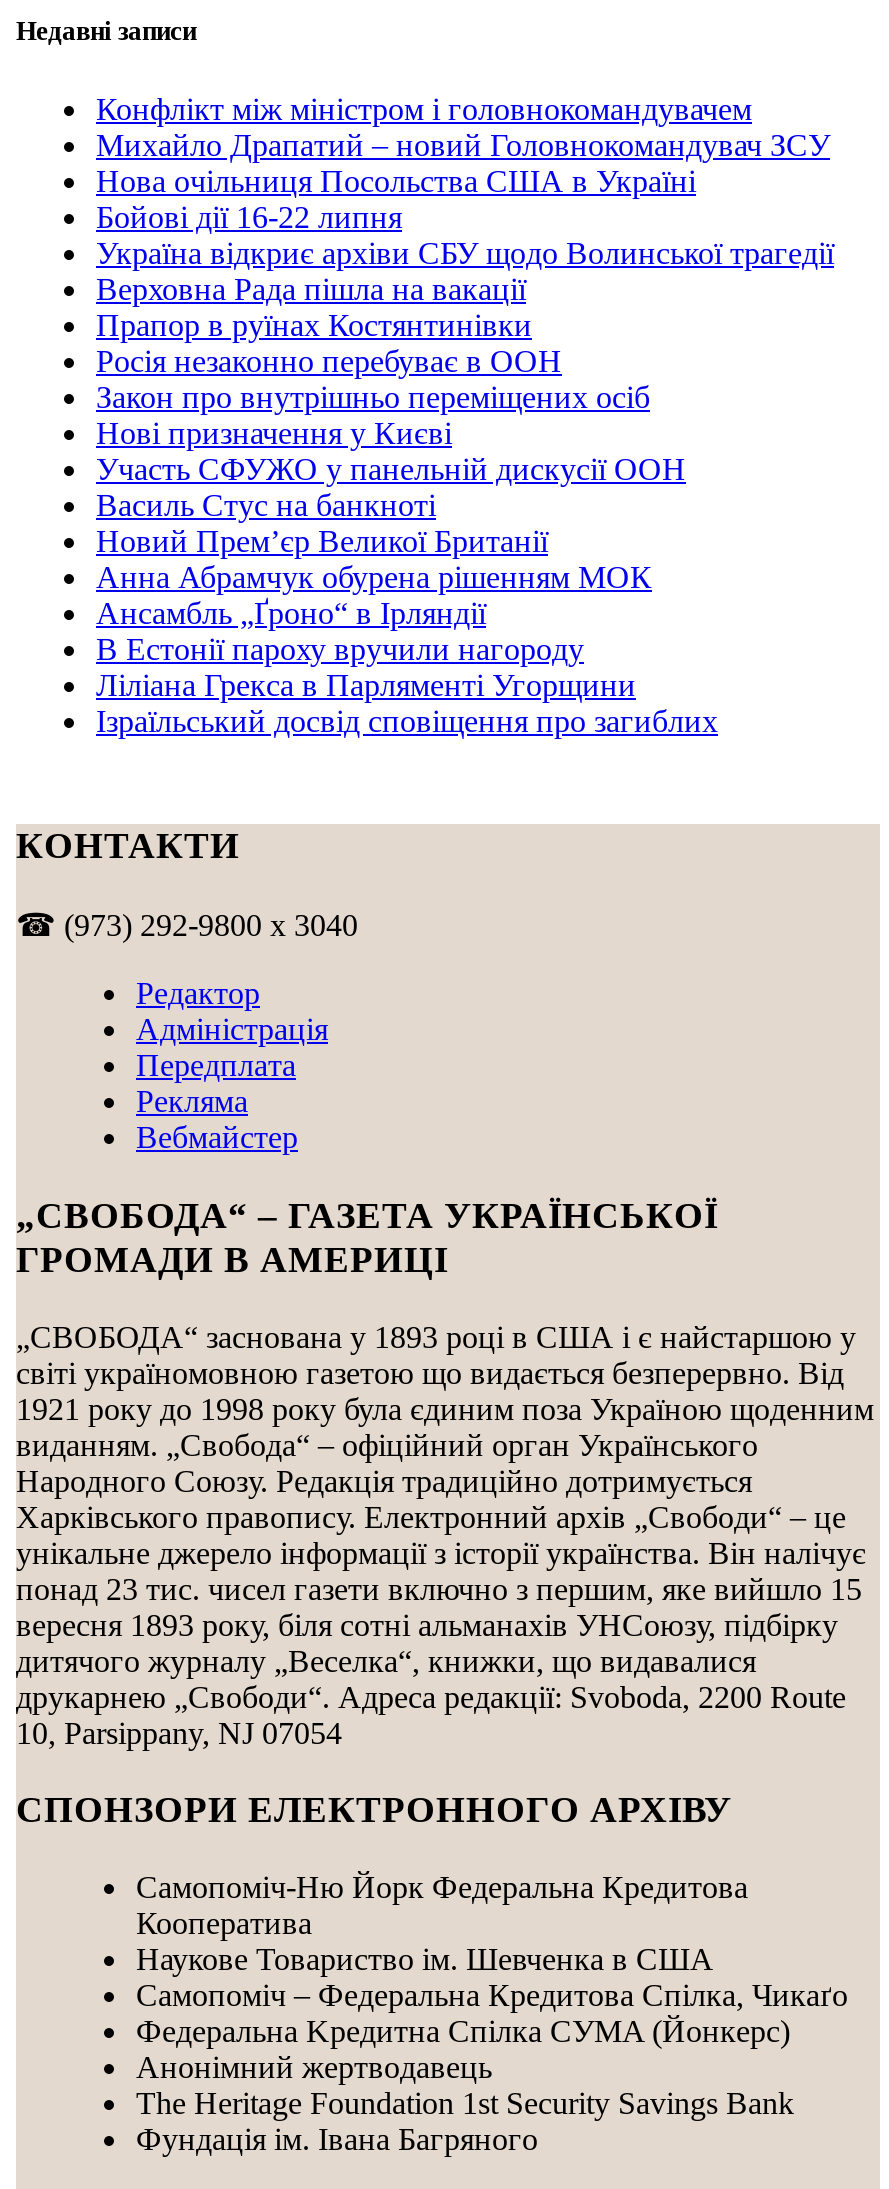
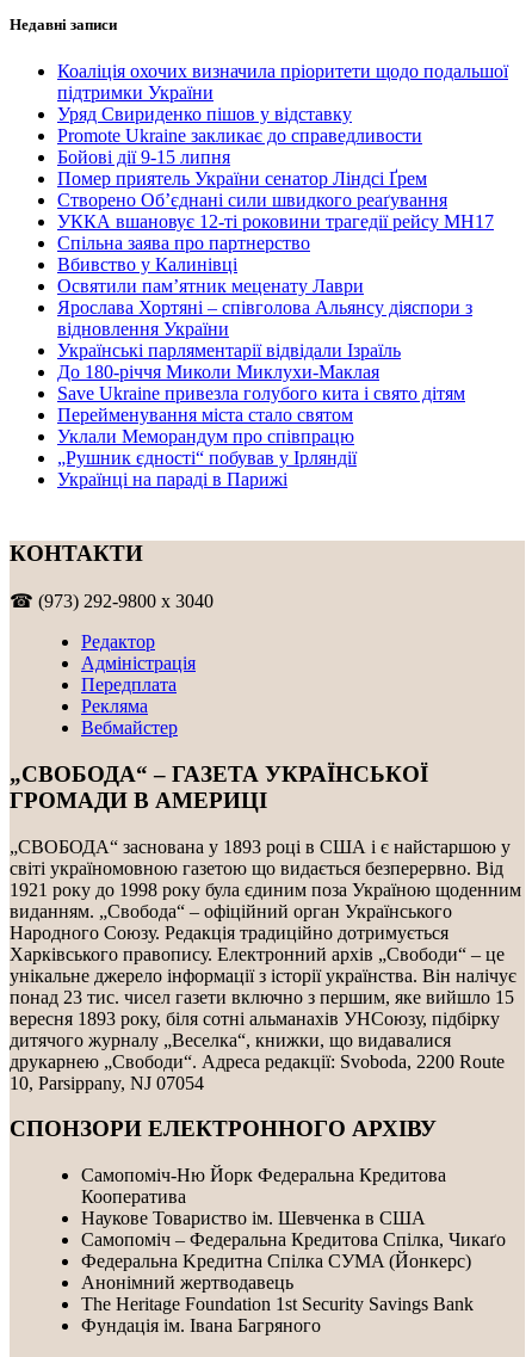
- Конфлікт між міністром і головнокомандувачем
- Михайло Драпатий – новий Головнокомандувач ЗСУ
- Нова очільниця Посольства США в Україні
- Бойові дії 16-22 липня
- Україна відкриє архіви СБУ щодо Волинської трагедії
- Верховна Рада пішла на вакації
- Прапор в руїнах Костянтинівки
- Росія незаконно перебуває в ООН
- Закон про внутрішньо переміщених осіб
- Нові призначення у Києві
- Участь СФУЖО у панельній дискусії ООН
- Василь Стус на банкноті
- Новий Прем’єр Великої Британії
- Анна Абрамчук обурена рішенням МОК
- Ансамбль „Ґроно“ в Ірляндії
- В Естонії пароху вручили нагороду
- Ліліана Грекса в Парляменті Угорщини
- Ізраїльський досвід сповіщення про загиблих
+ Коаліція охочих визначила пріоритети щодо подальшої
+ підтримки України
+ Уряд Свириденко пішов у відставку
+ Promote Ukraine закликає до справедливости
+ Бойові дії 9-15 липня
+ Помер приятель України сенатор Ліндсі Ґрем
+ Створено Об’єднані сили швидкого реаґування
+ УККА вшановує 12-ті роковини трагедії рейсу MH17
+ Спільна заява про партнерство
+ Вбивство у Калинівці
+ Освятили пам’ятник меценату Лаври
+ Ярослава Хортяні – співголова Альянсу діяспори з
+ відновлення України
+ Українські парляментарії відвідали Ізраїль
+ До 180-річчя Миколи Миклухи-Маклая
+ Save Ukraine привезла голубого кита і свято дітям
+ Перейменування міста стало святом
+ Уклали Меморандум про співпрацю
+ „Рушник єдності“ побував у Ірляндії
+ Українці на параді в Парижі
